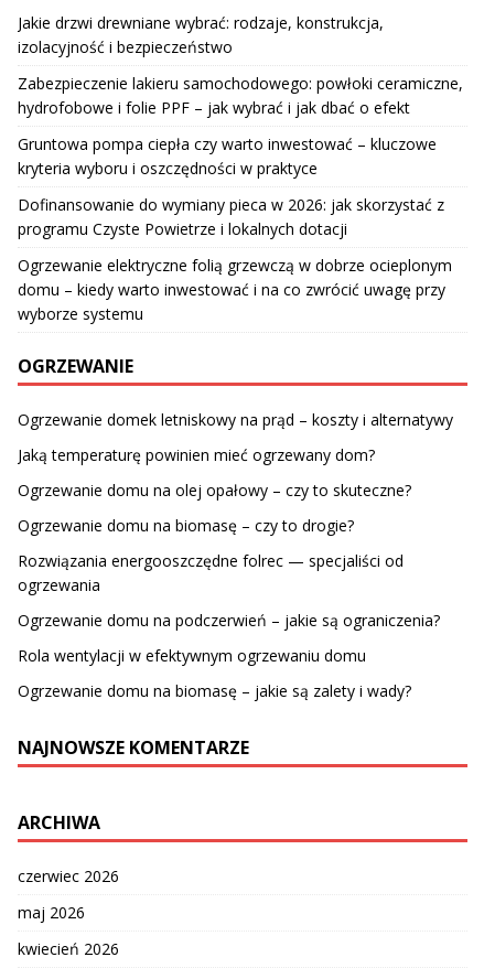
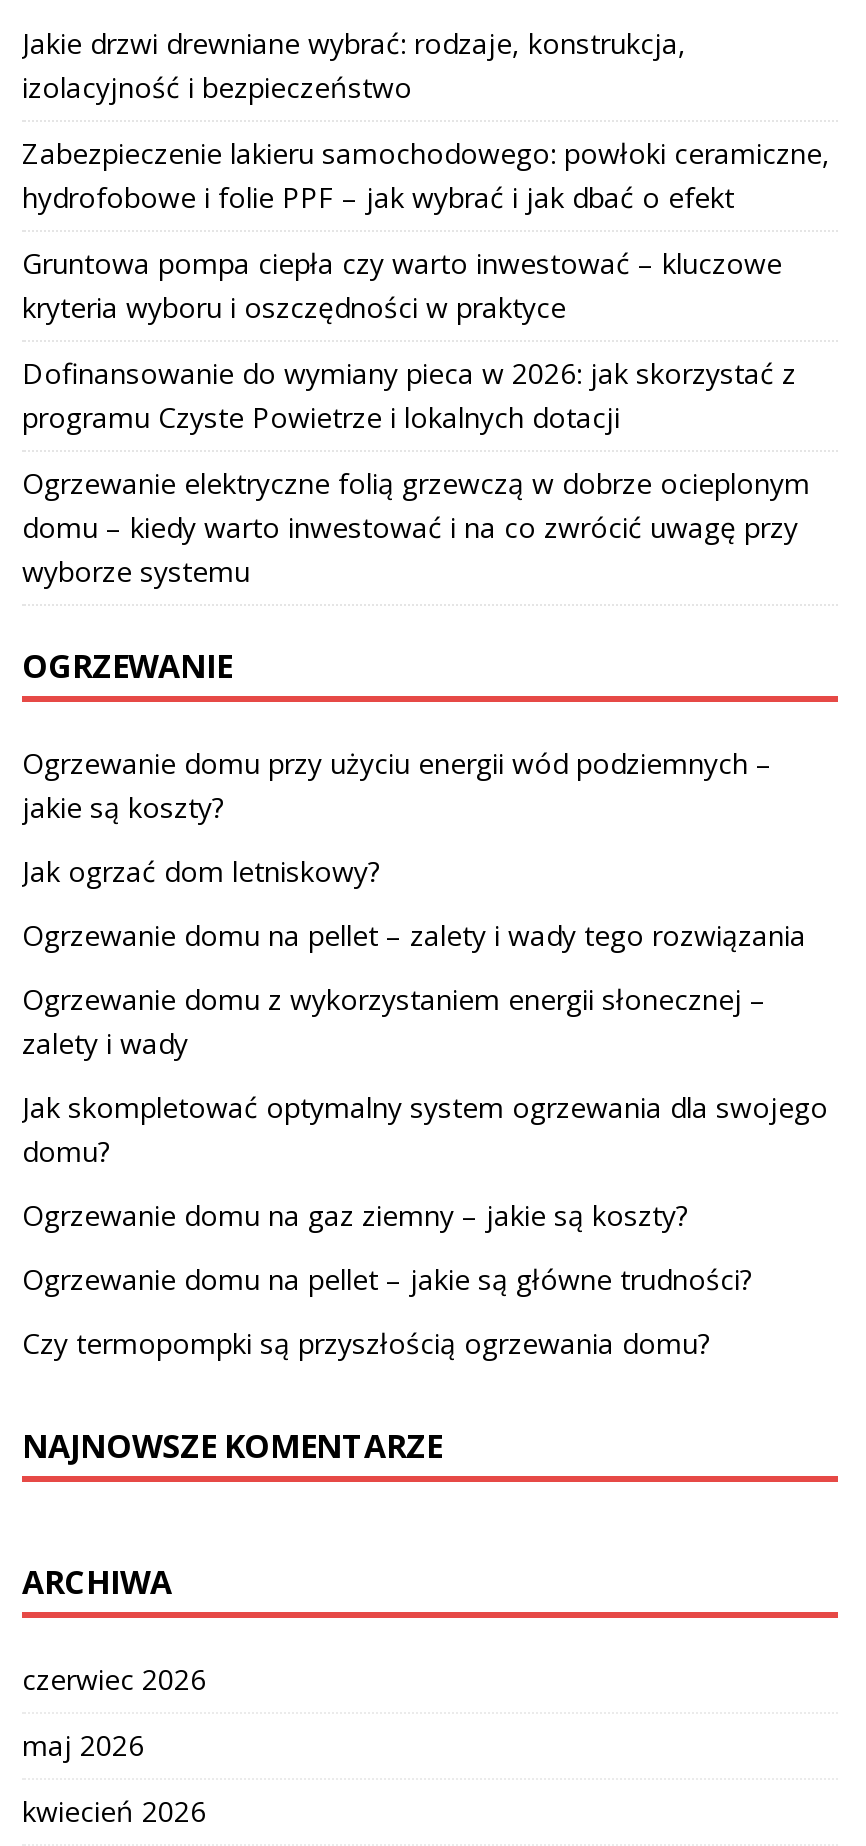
- Ogrzewanie domek letniskowy na prąd – koszty i alternatywy
+ Ogrzewanie domu przy użyciu energii wód podziemnych –
+ jakie są koszty?

- Jaką temperaturę powinien mieć ogrzewany dom?
+ Jak ogrzać dom letniskowy?

- Ogrzewanie domu na olej opałowy – czy to skuteczne?
+ Ogrzewanie domu na pellet – zalety i wady tego rozwiązania

- Ogrzewanie domu na biomasę – czy to drogie?
+ Ogrzewanie domu z wykorzystaniem energii słonecznej –
+ zalety i wady

- Rozwiązania energooszczędne folrec — specjaliści od
- ogrzewania
+ Jak skompletować optymalny system ogrzewania dla swojego
+ domu?

- Ogrzewanie domu na podczerwień – jakie są ograniczenia?
+ Ogrzewanie domu na gaz ziemny – jakie są koszty?

- Rola wentylacji w efektywnym ogrzewaniu domu
+ Ogrzewanie domu na pellet – jakie są główne trudności?

- Ogrzewanie domu na biomasę – jakie są zalety i wady?
+ Czy termopompki są przyszłością ogrzewania domu?
